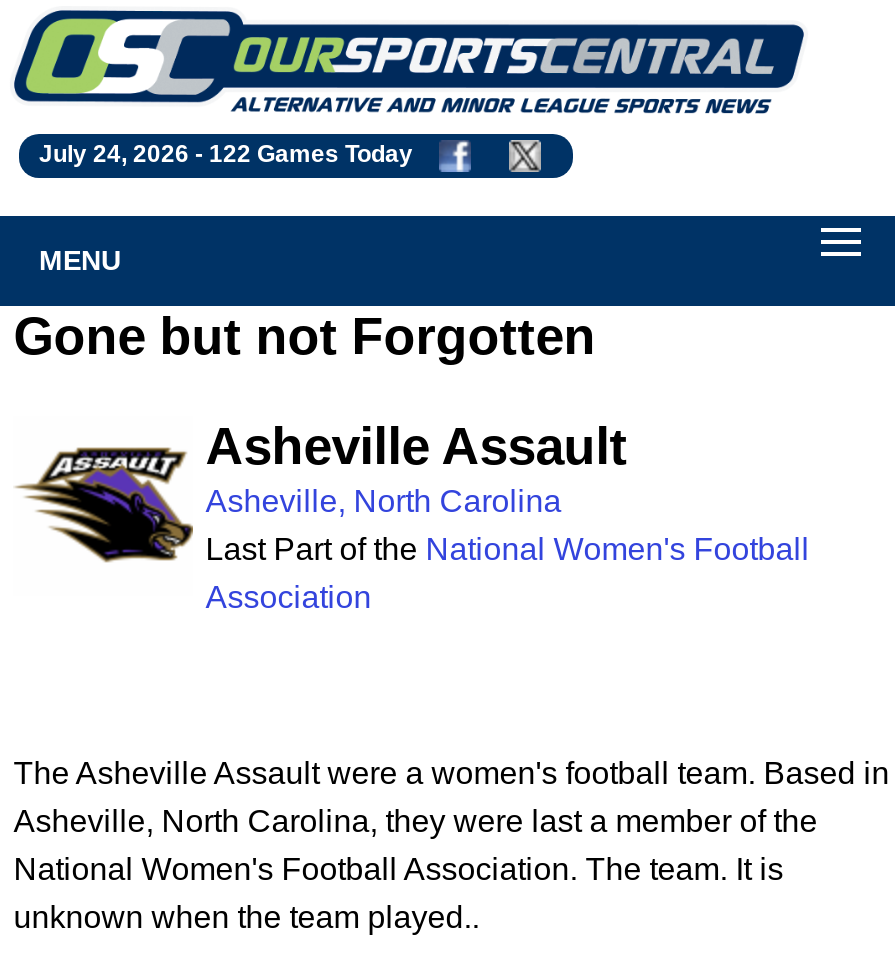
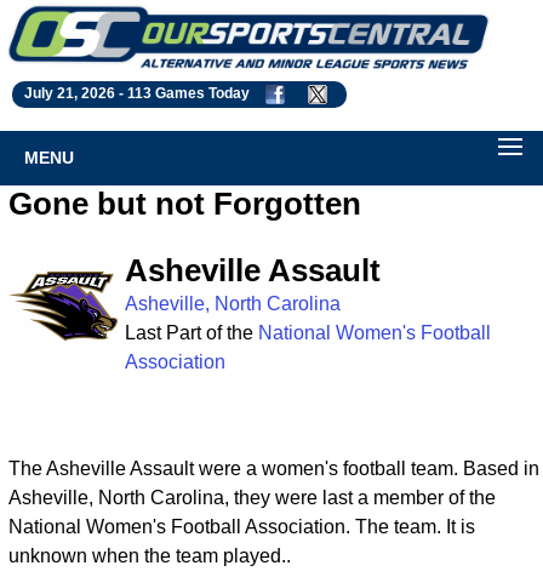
- July 24, 2026 - 122 Games Today
+ July 21, 2026 - 113 Games Today
